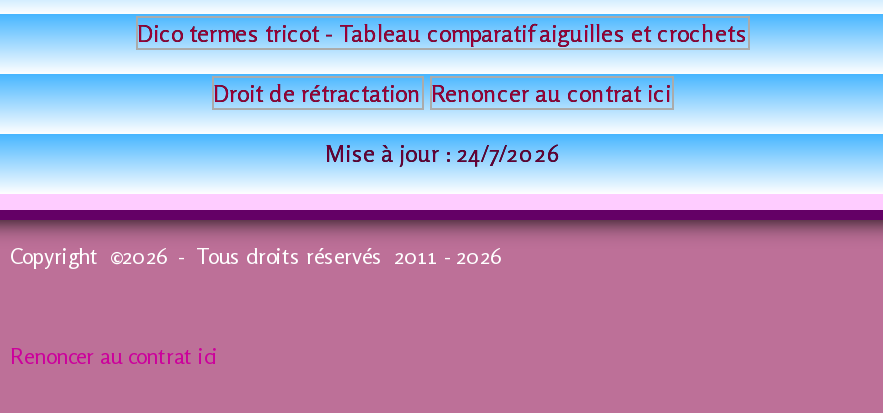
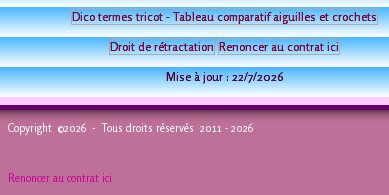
- Mise à jour : 24/7/2026
+ Mise à jour : 22/7/2026
